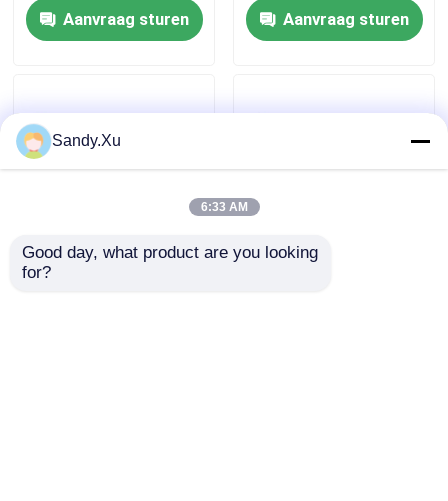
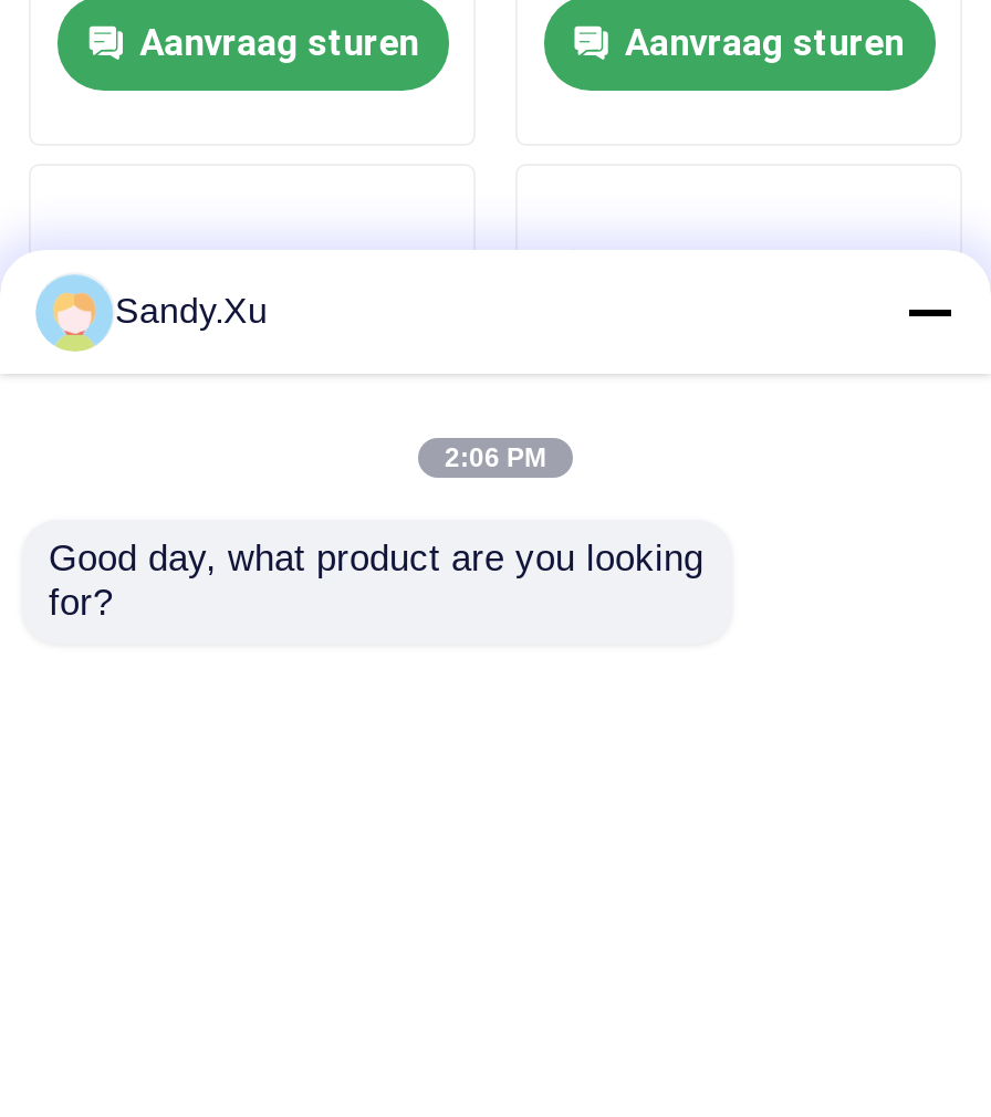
- 6:33 AM
+ 2:06 PM
